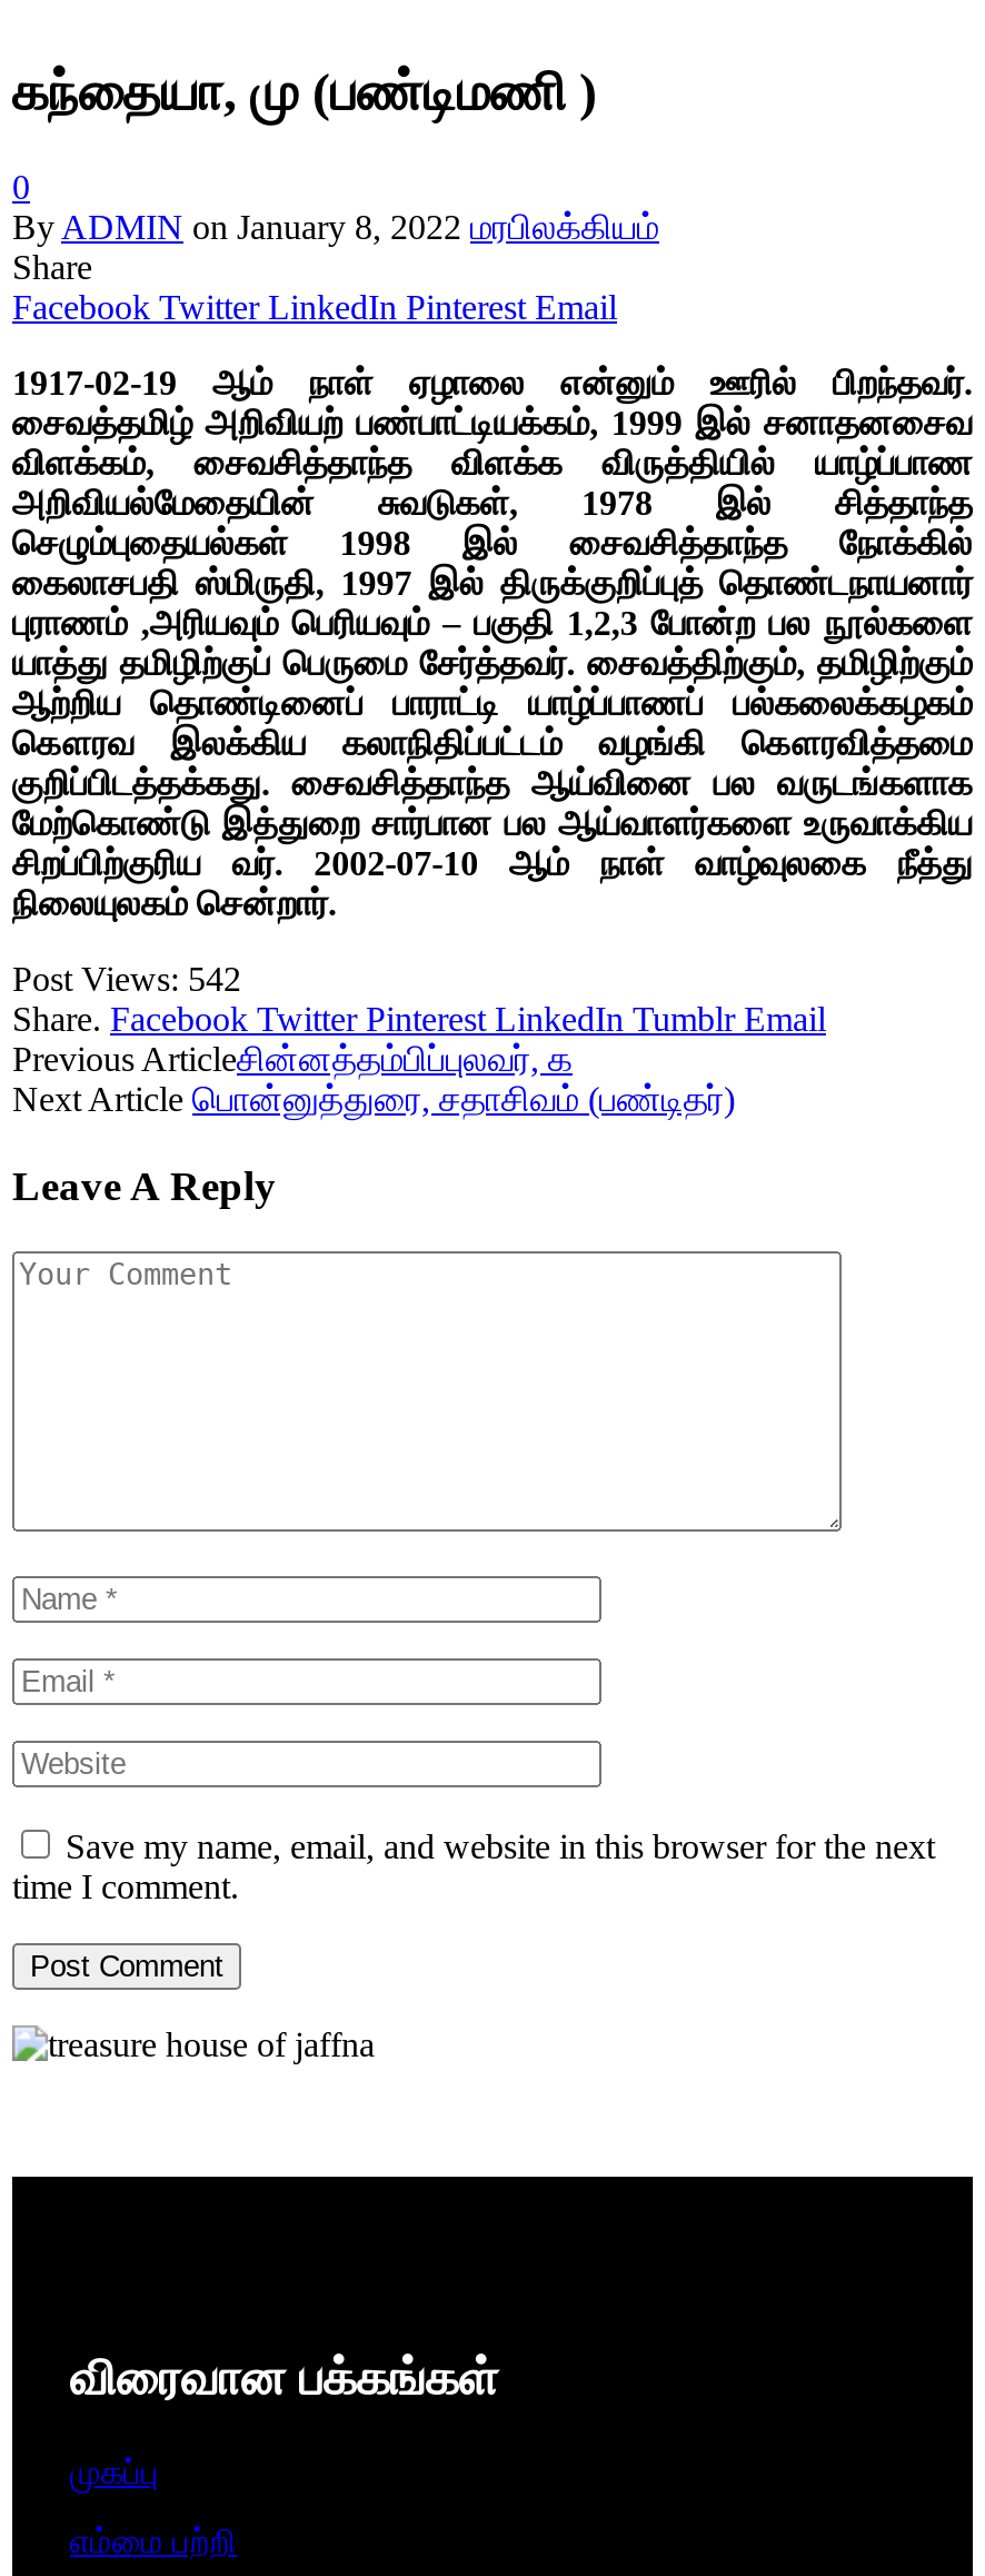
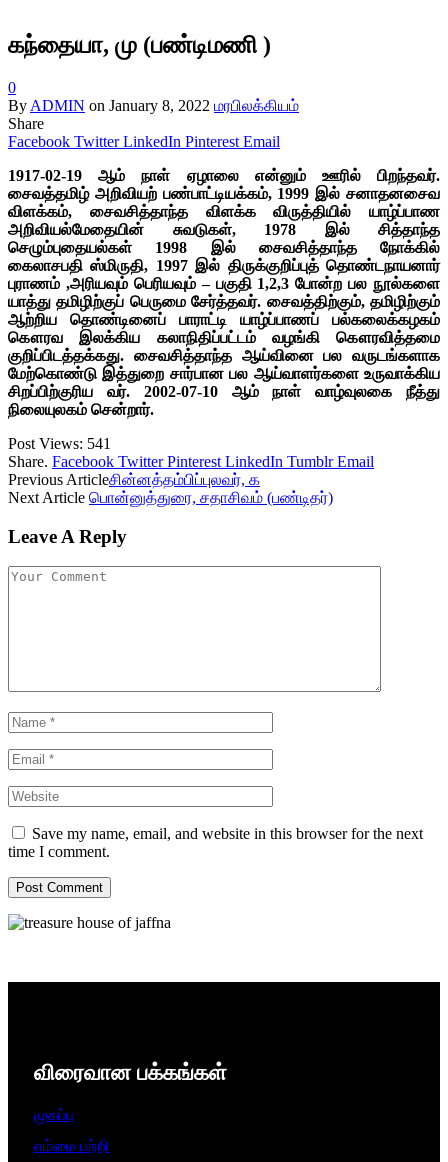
- Post Views: 542
+ Post Views: 541
